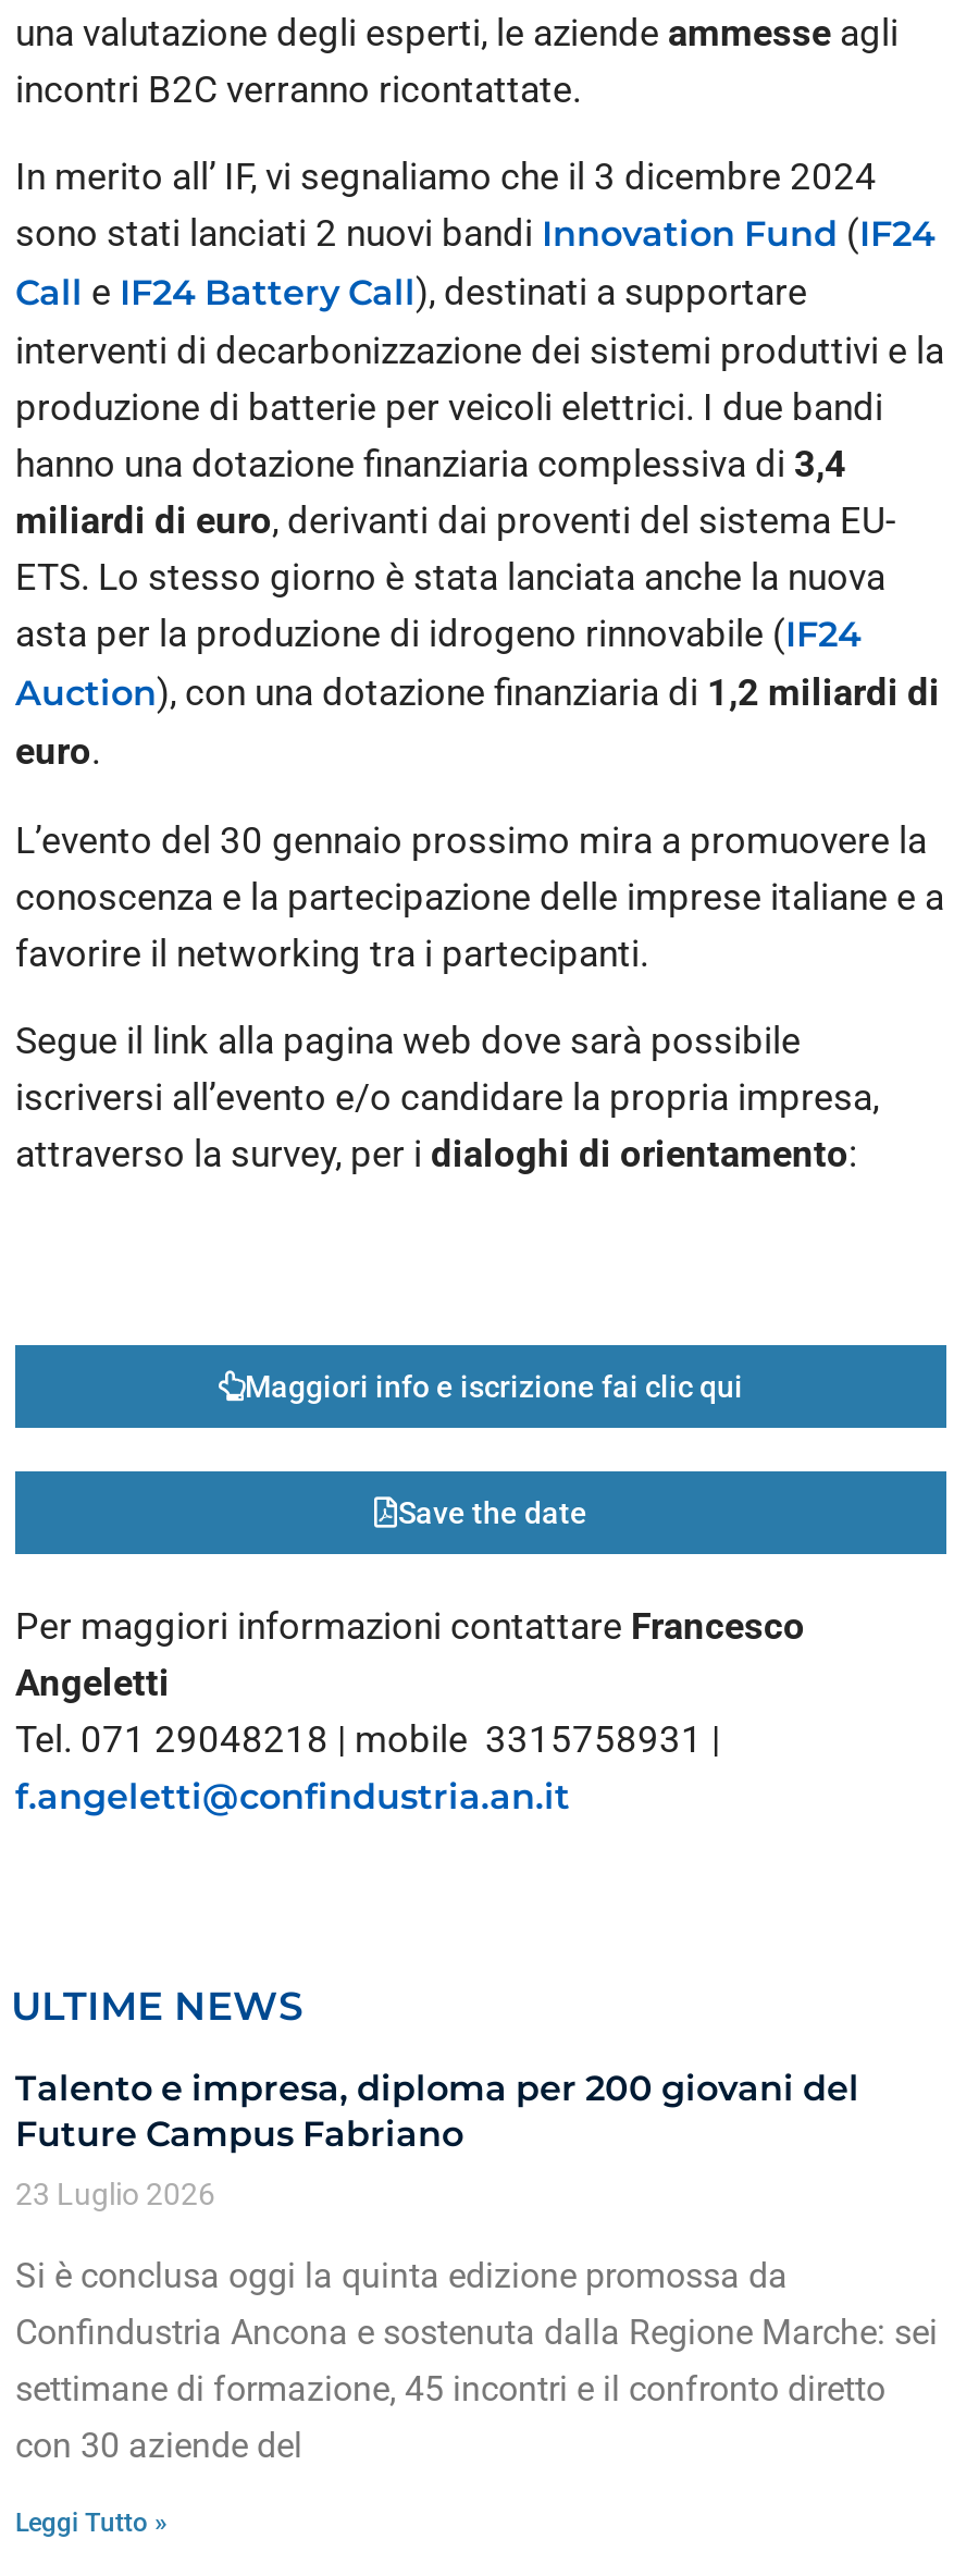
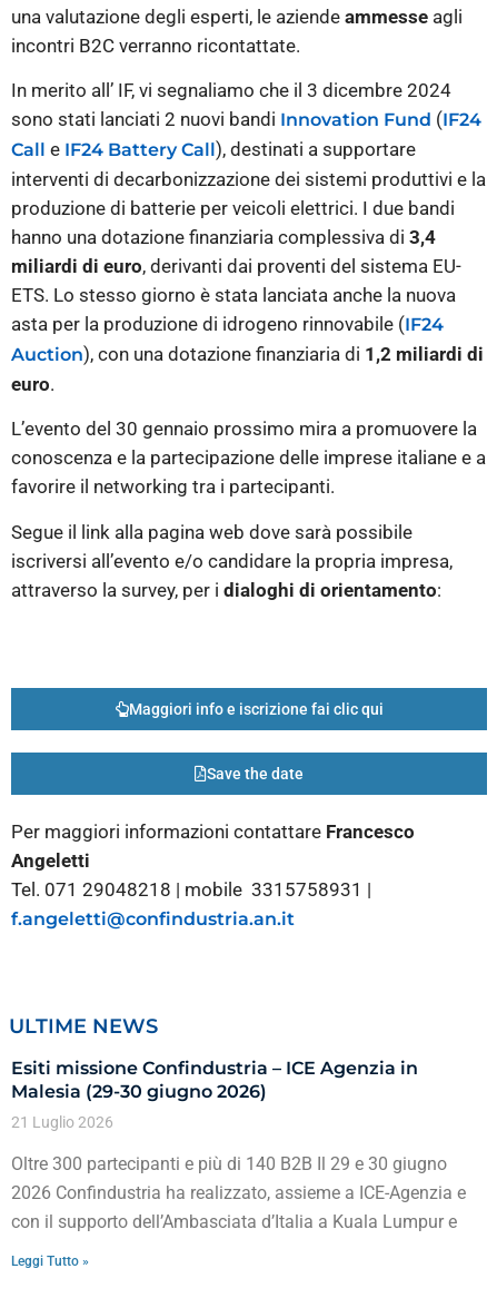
- Talento e impresa, diploma per 200 giovani del
- Future Campus Fabriano
+ Esiti missione Confindustria – ICE Agenzia in
+ Malesia (29-30 giugno 2026)

- 23 Luglio 2026
+ 21 Luglio 2026

- Si è conclusa oggi la quinta edizione promossa da
- Confindustria Ancona e sostenuta dalla Regione Marche: sei
- settimane di formazione, 45 incontri e il confronto diretto
- con 30 aziende del
+ Oltre 300 partecipanti e più di 140 B2B Il 29 e 30 giugno
+ 2026 Confindustria ha realizzato, assieme a ICE-Agenzia e
+ con il supporto dell’Ambasciata d’Italia a Kuala Lumpur e
